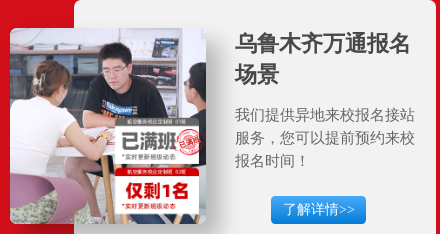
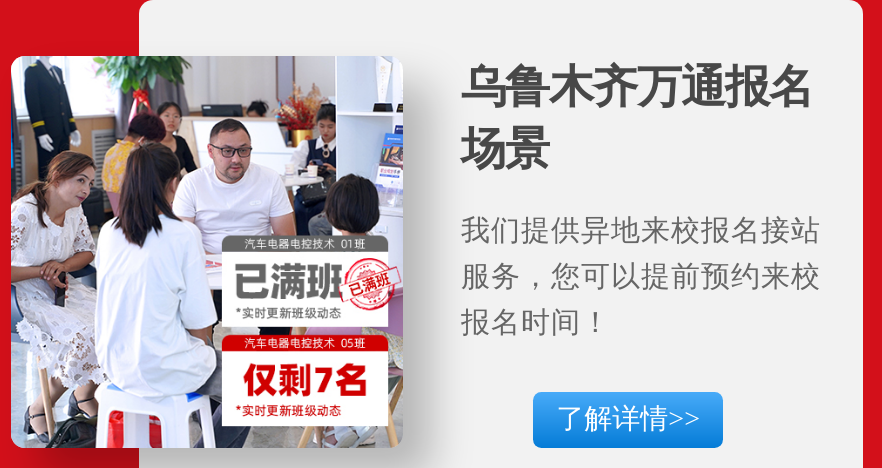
- [image]
+ [image]
